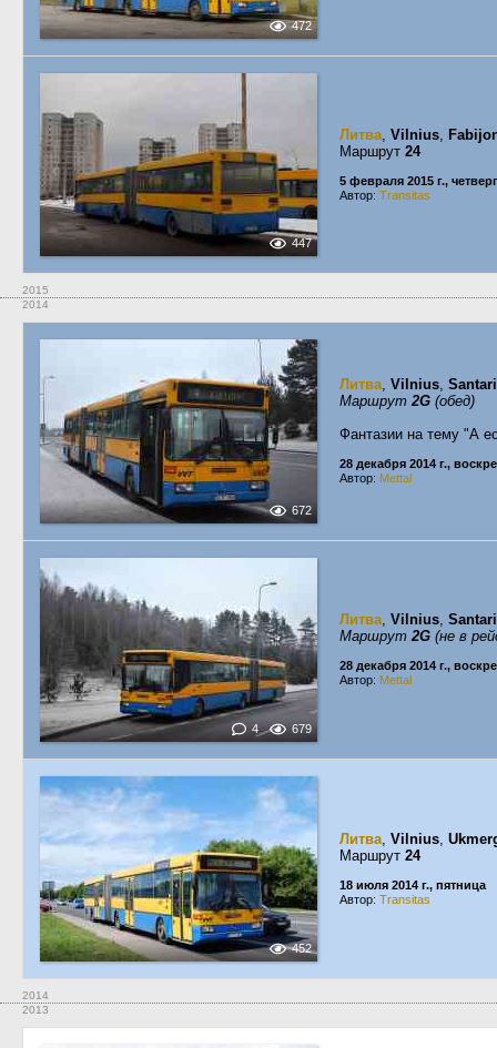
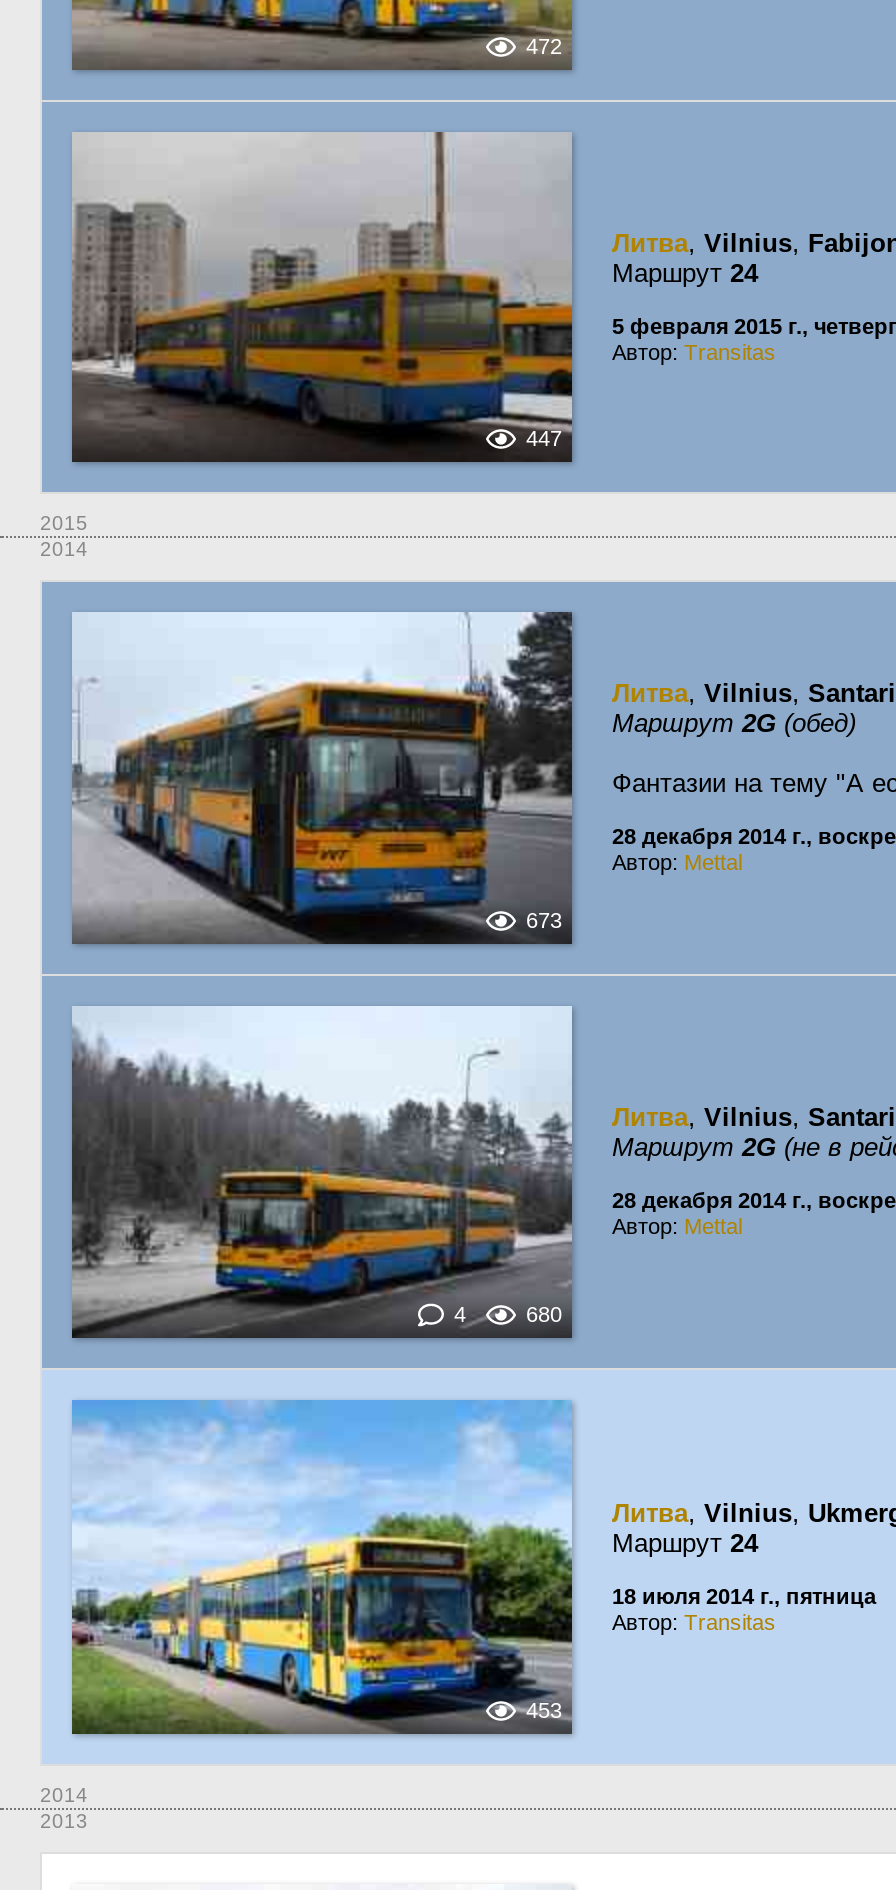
- 672
+ 673

- 679
+ 680

- 452
+ 453
